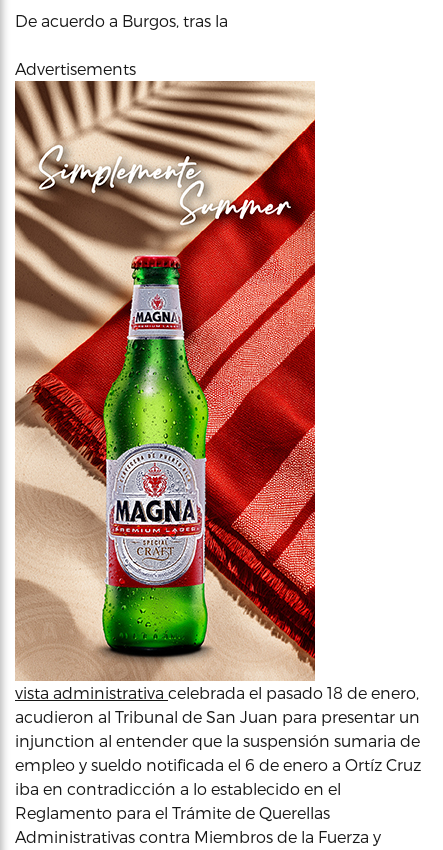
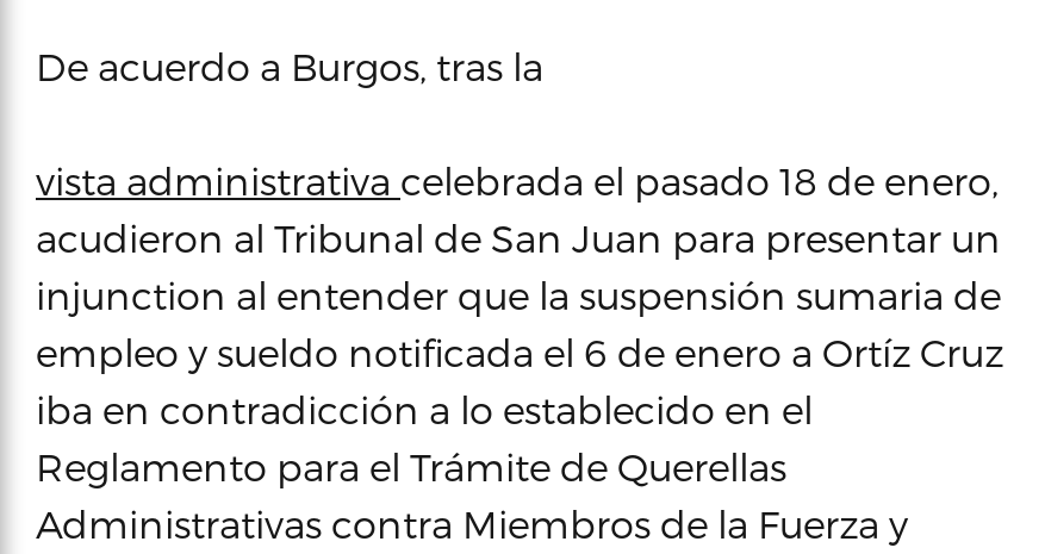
- Advertisements

- [image]
